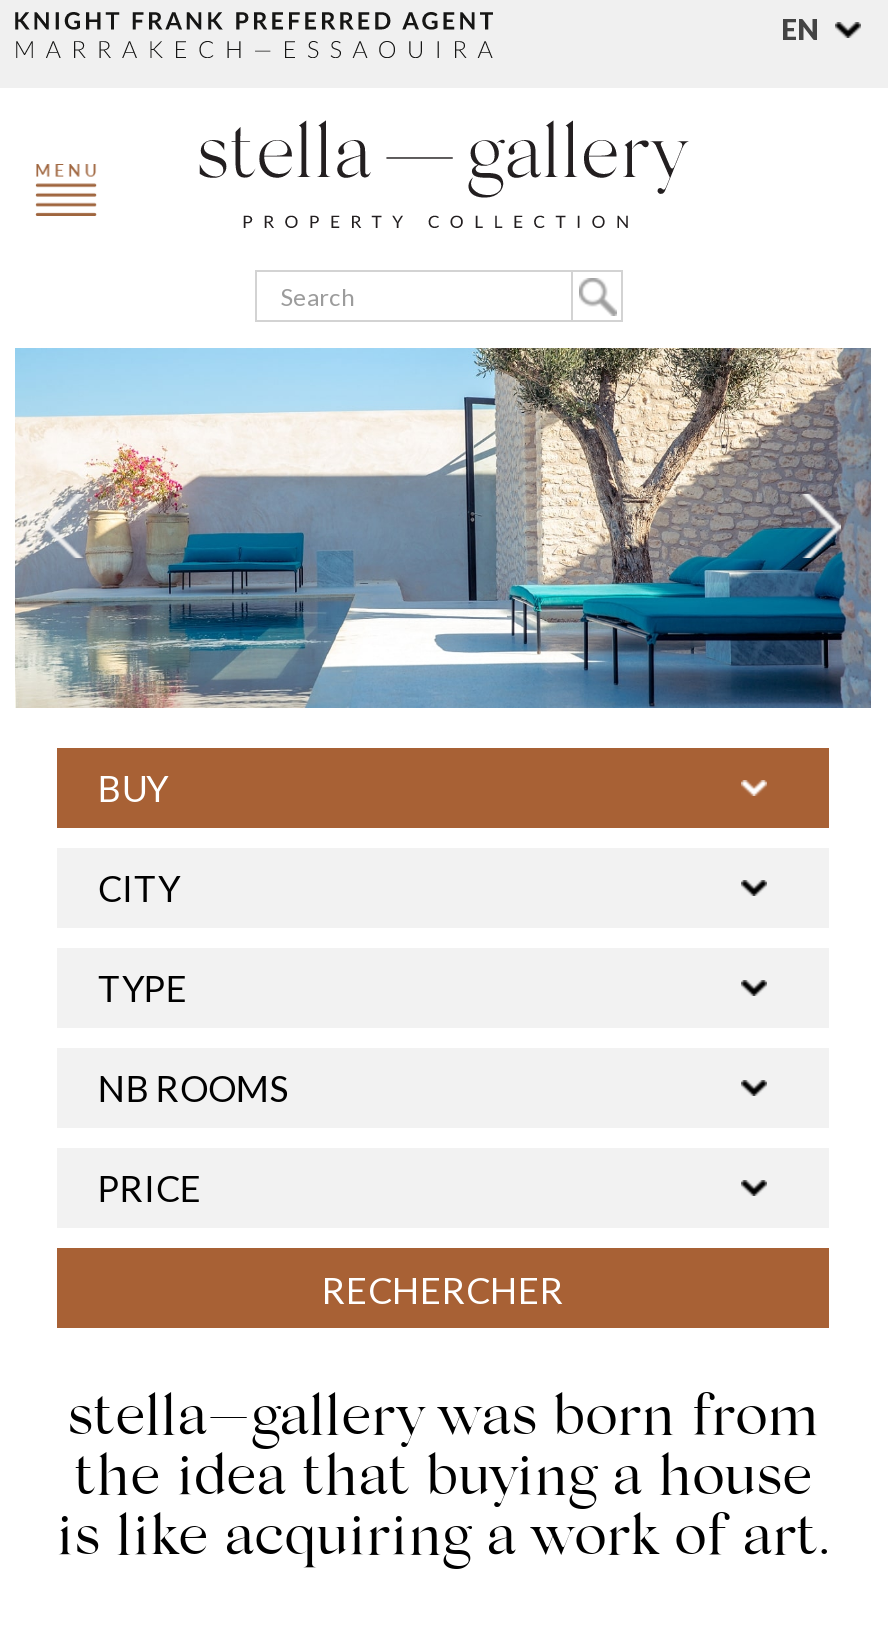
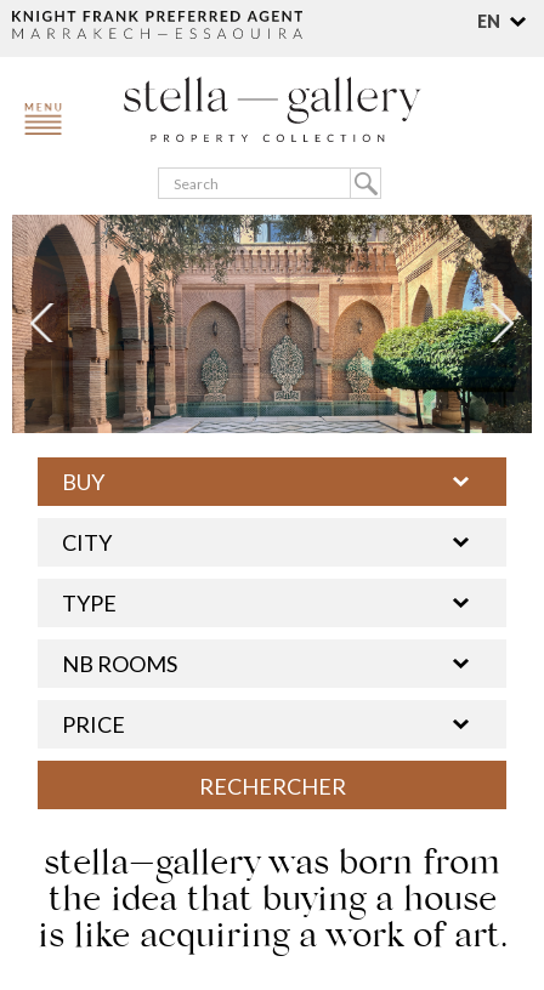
- [image]
+ [image]
